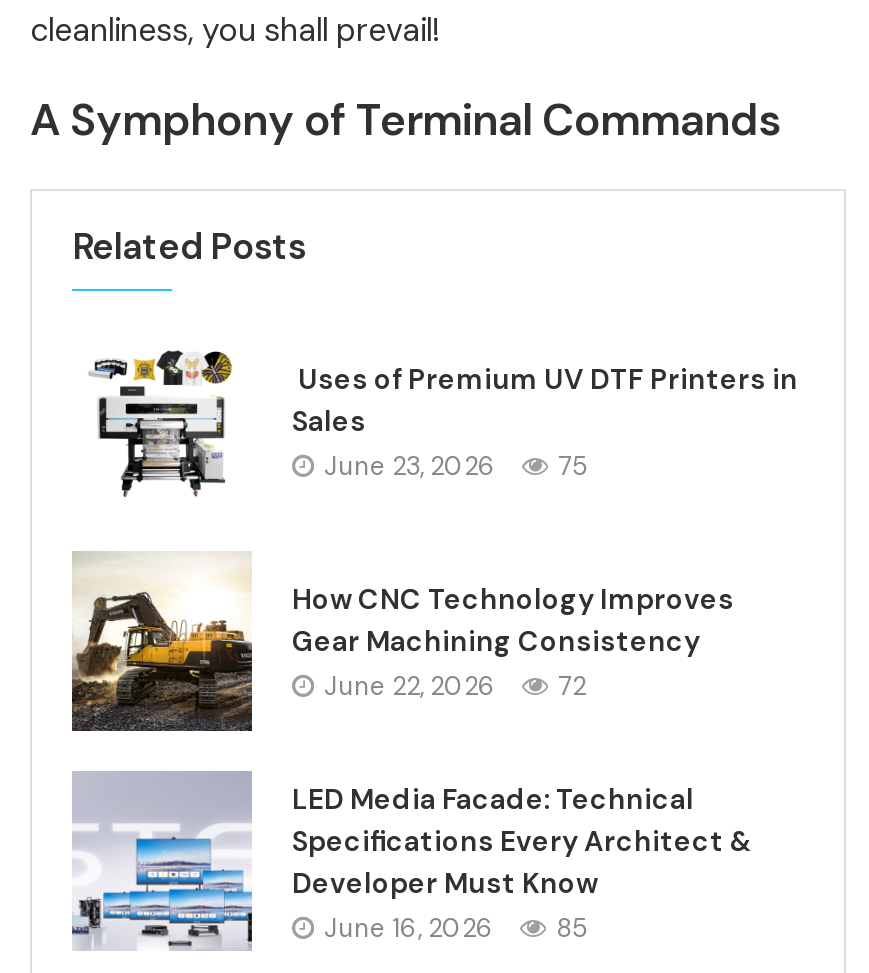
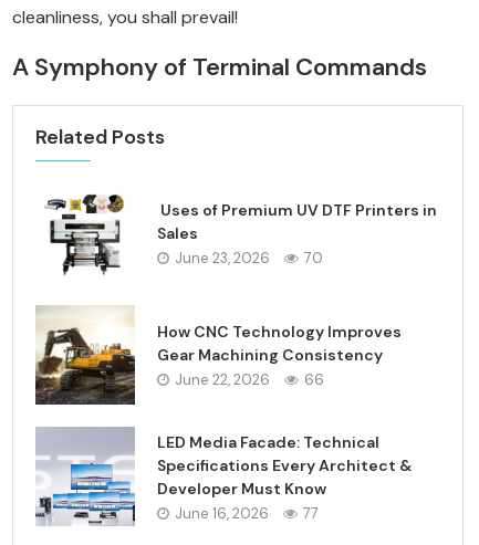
- June 23, 2026 75
+ June 23, 2026 70

- June 22, 2026 72
+ June 22, 2026 66

- June 16, 2026 85
+ June 16, 2026 77
